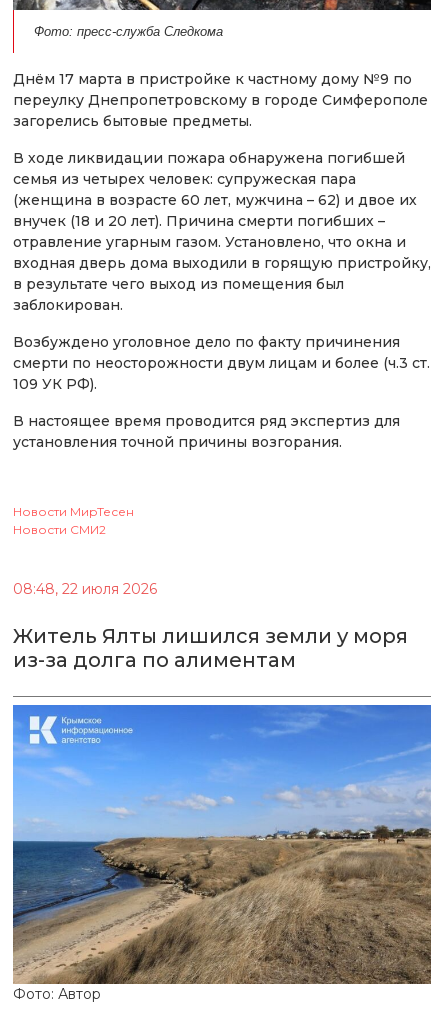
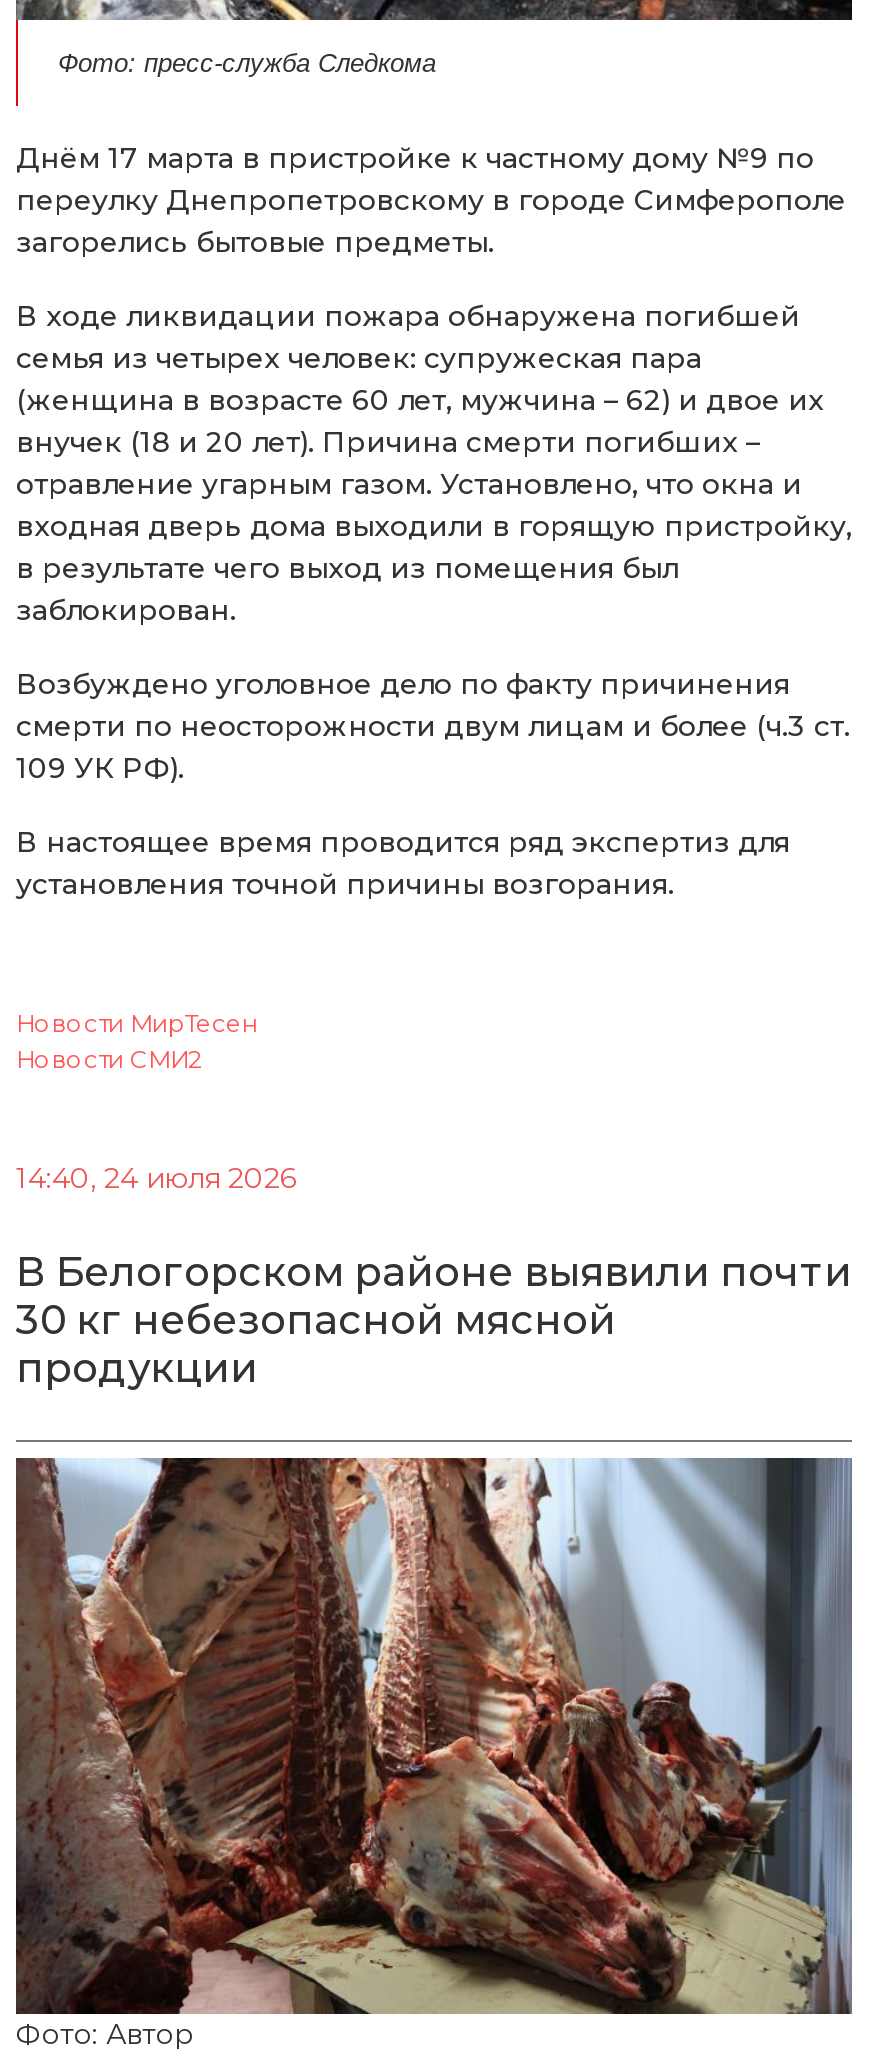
- 08:48, 22 июля 2026
+ 14:40, 24 июля 2026

- Житель Ялты лишился земли у моря
- из-за долга по алиментам
+ В Белогорском районе выявили почти
+ 30 кг небезопасной мясной
+ продукции

- [image]
+ [image]
